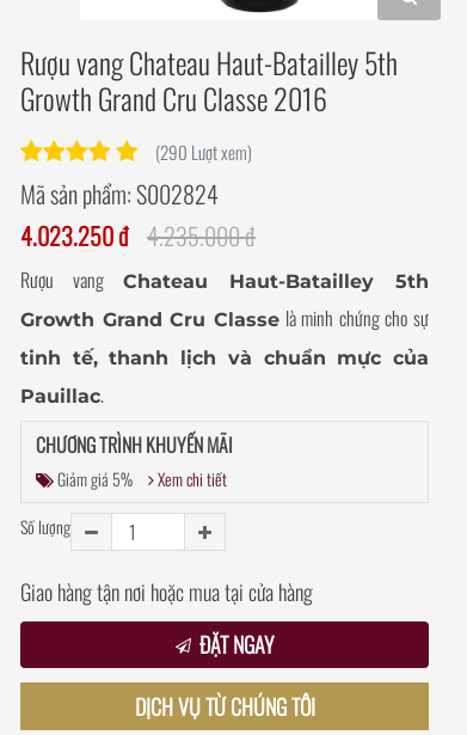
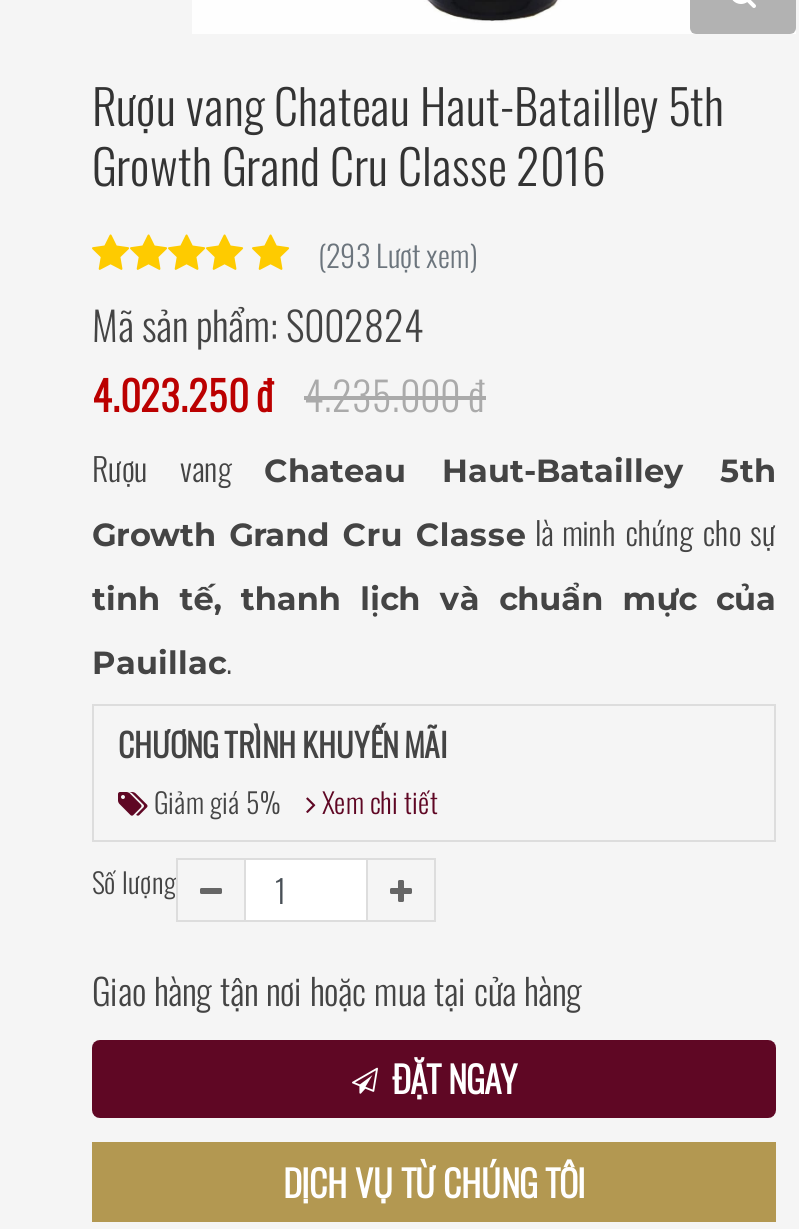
- (290 Lượt xem)
+ (293 Lượt xem)
